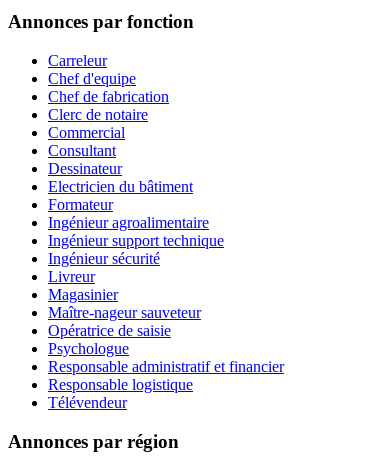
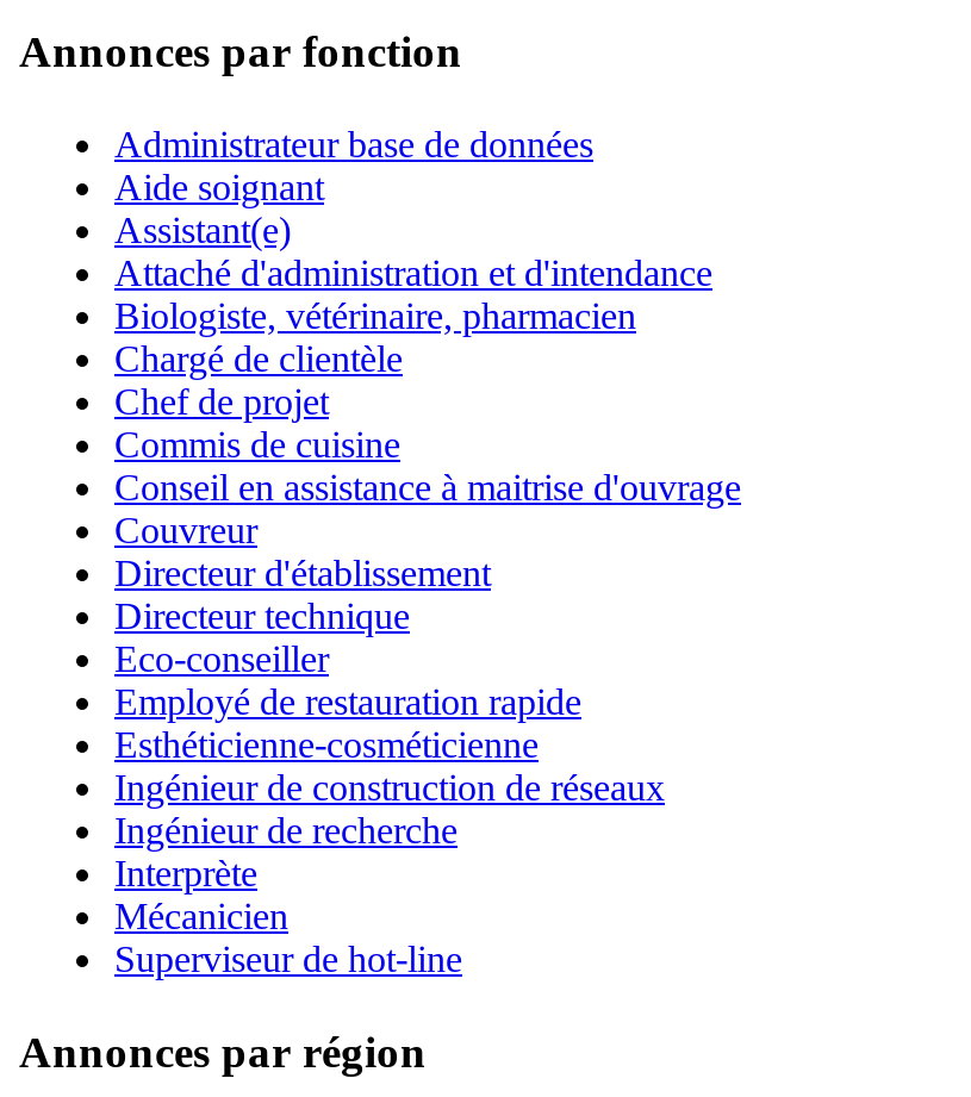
- Carreleur
- Chef d'equipe
- Chef de fabrication
- Clerc de notaire
- Commercial
- Consultant
- Dessinateur
- Electricien du bâtiment
- Formateur
- Ingénieur agroalimentaire
- Ingénieur support technique
- Ingénieur sécurité
- Livreur
- Magasinier
- Maître-nageur sauveteur
- Opératrice de saisie
- Psychologue
- Responsable administratif et financier
- Responsable logistique
- Télévendeur
+ Administrateur base de données
+ Aide soignant
+ Assistant(e)
+ Attaché d'administration et d'intendance
+ Biologiste, vétérinaire, pharmacien
+ Chargé de clientèle
+ Chef de projet
+ Commis de cuisine
+ Conseil en assistance à maitrise d'ouvrage
+ Couvreur
+ Directeur d'établissement
+ Directeur technique
+ Eco-conseiller
+ Employé de restauration rapide
+ Esthéticienne-cosméticienne
+ Ingénieur de construction de réseaux
+ Ingénieur de recherche
+ Interprète
+ Mécanicien
+ Superviseur de hot-line
